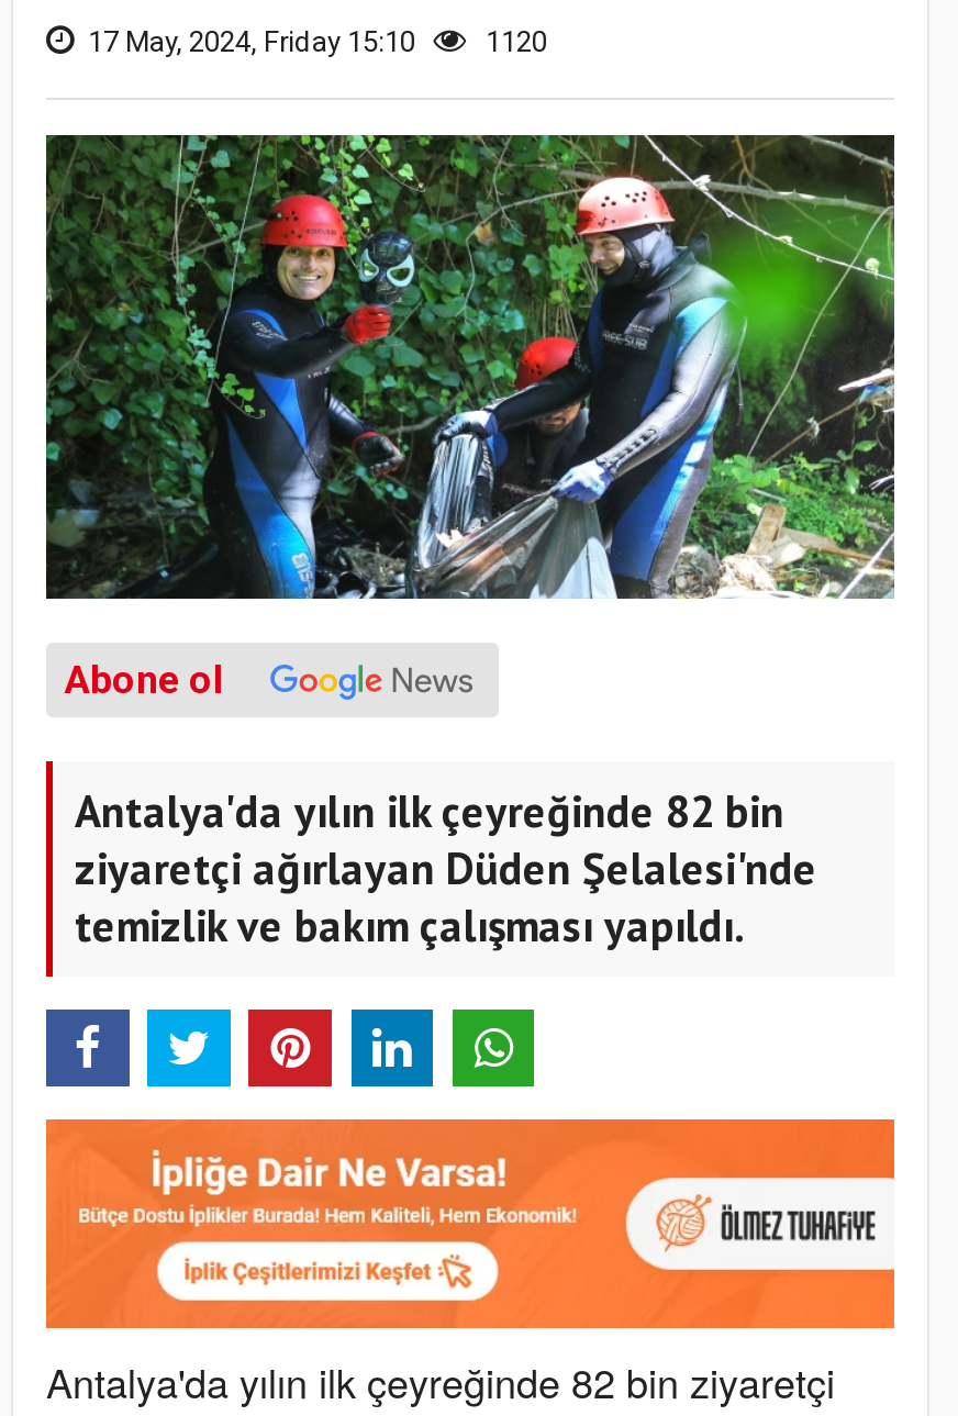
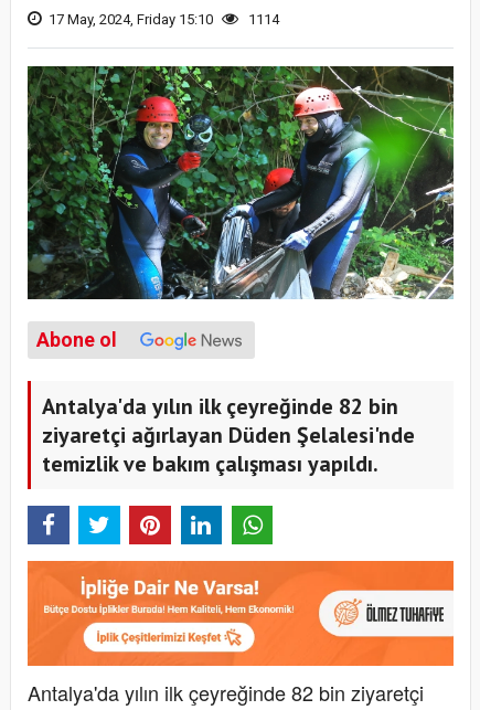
- 17 May, 2024, Friday 15:10 1120
+ 17 May, 2024, Friday 15:10 1114
